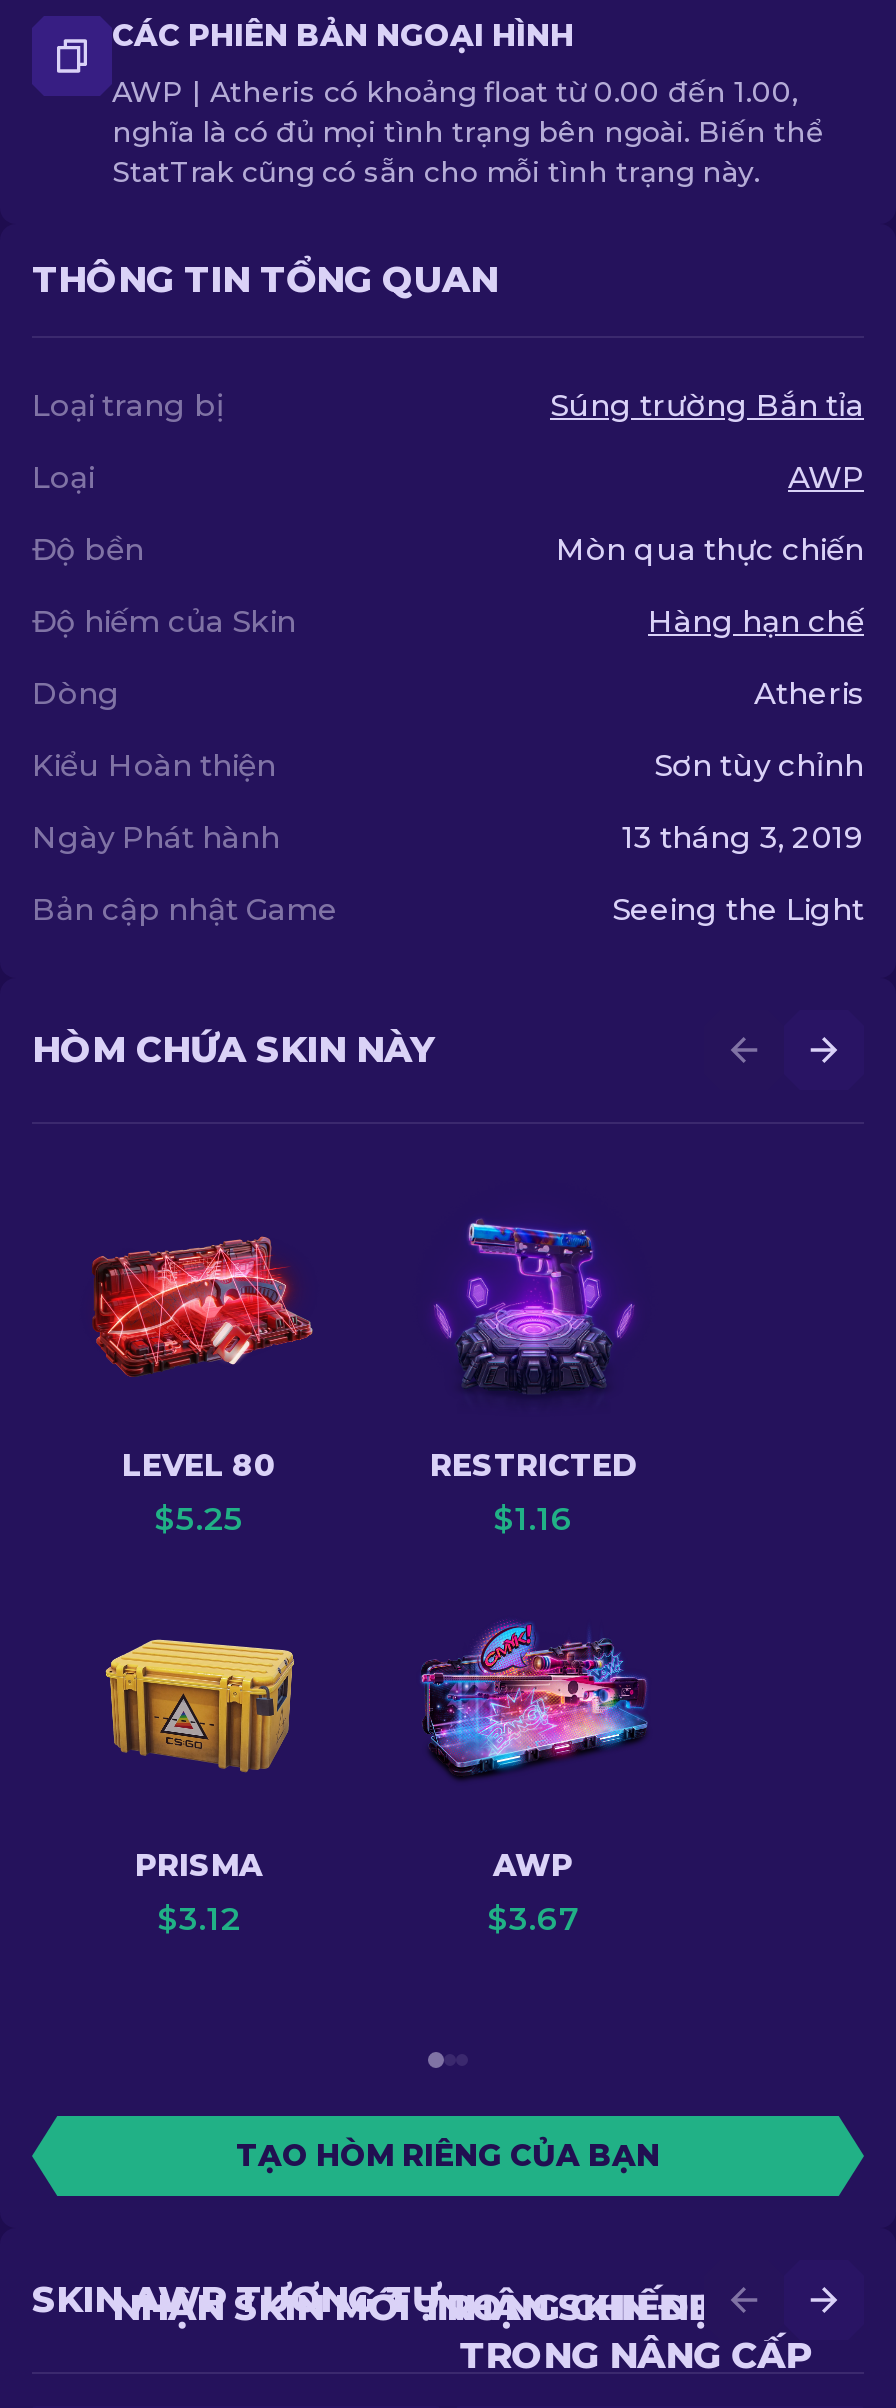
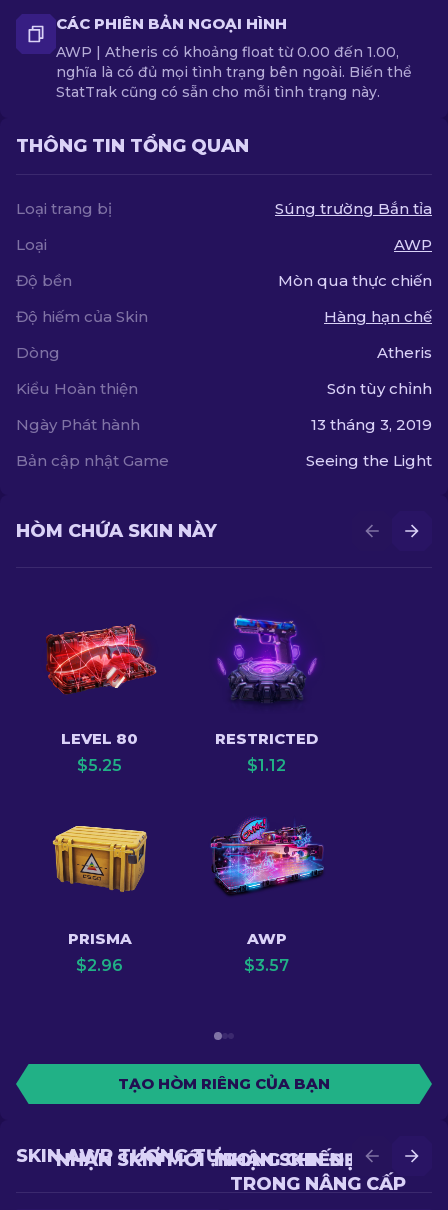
- $1.16
+ $1.12

- $3.12
+ $2.96

- $3.67
+ $3.57
